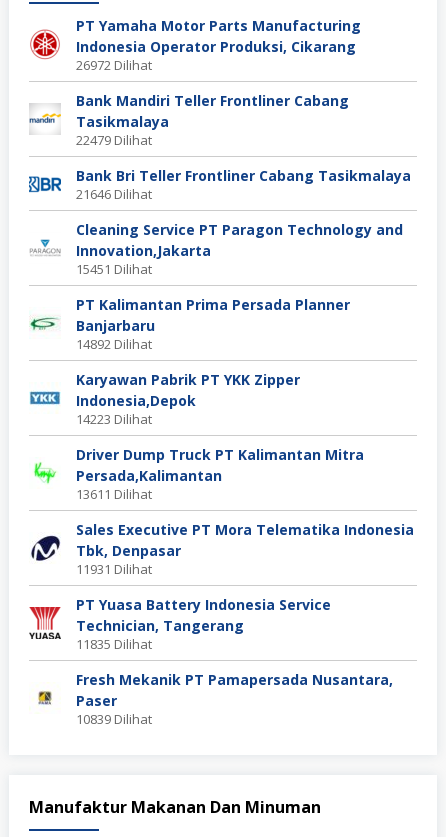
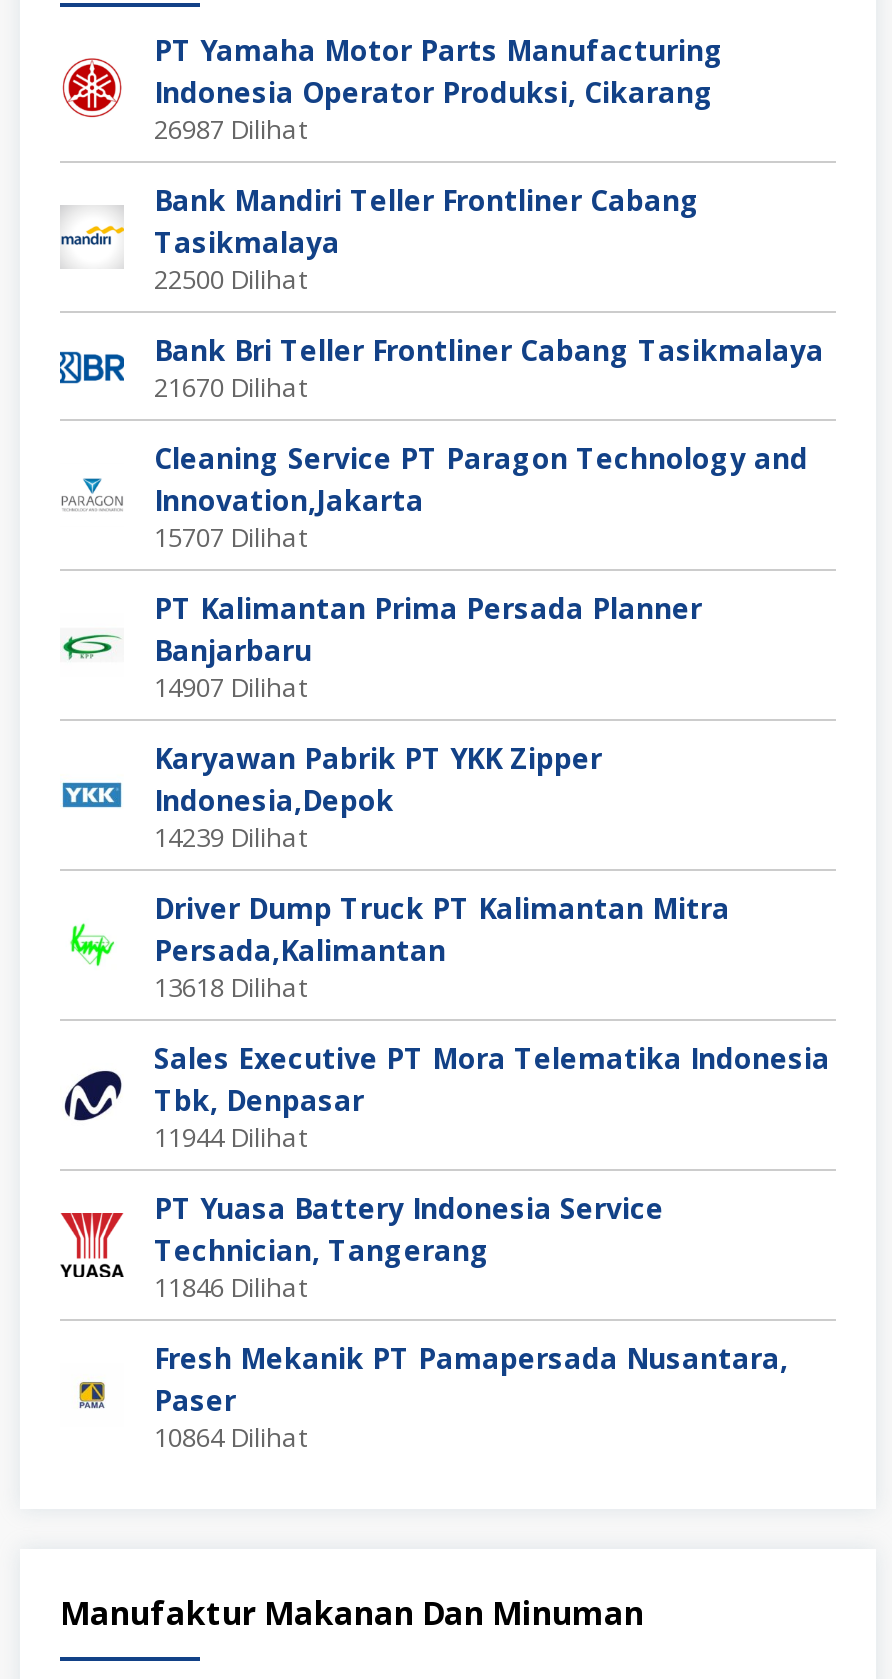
- 26972 Dilihat
+ 26987 Dilihat

- 22479 Dilihat
+ 22500 Dilihat

- 21646 Dilihat
+ 21670 Dilihat

- 15451 Dilihat
+ 15707 Dilihat

- 14892 Dilihat
+ 14907 Dilihat

- 14223 Dilihat
+ 14239 Dilihat

- 13611 Dilihat
+ 13618 Dilihat

- 11931 Dilihat
+ 11944 Dilihat

- 11835 Dilihat
+ 11846 Dilihat

- 10839 Dilihat
+ 10864 Dilihat
